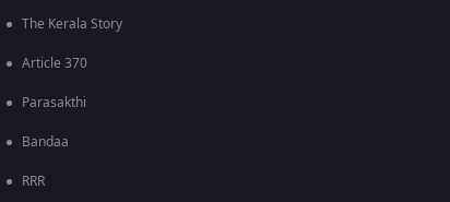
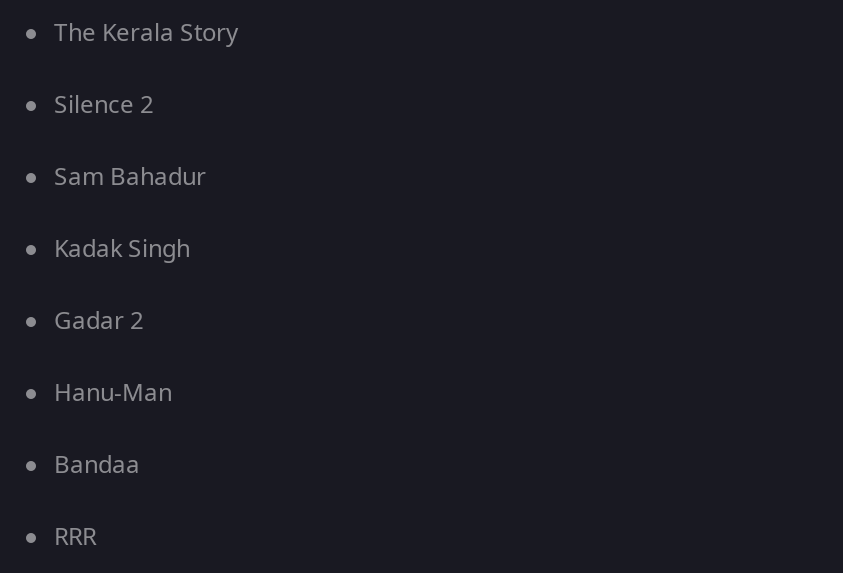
- Article 370
- Parasakthi
+ Silence 2
+ Sam Bahadur
+ Kadak Singh
+ Gadar 2
+ Hanu-Man
